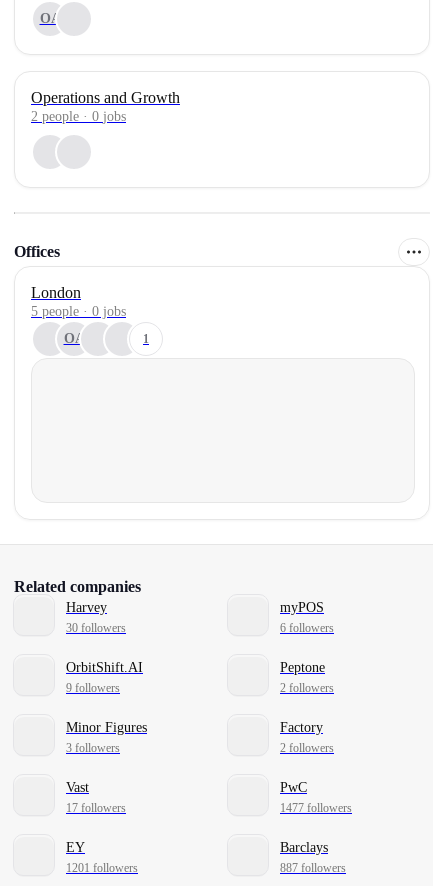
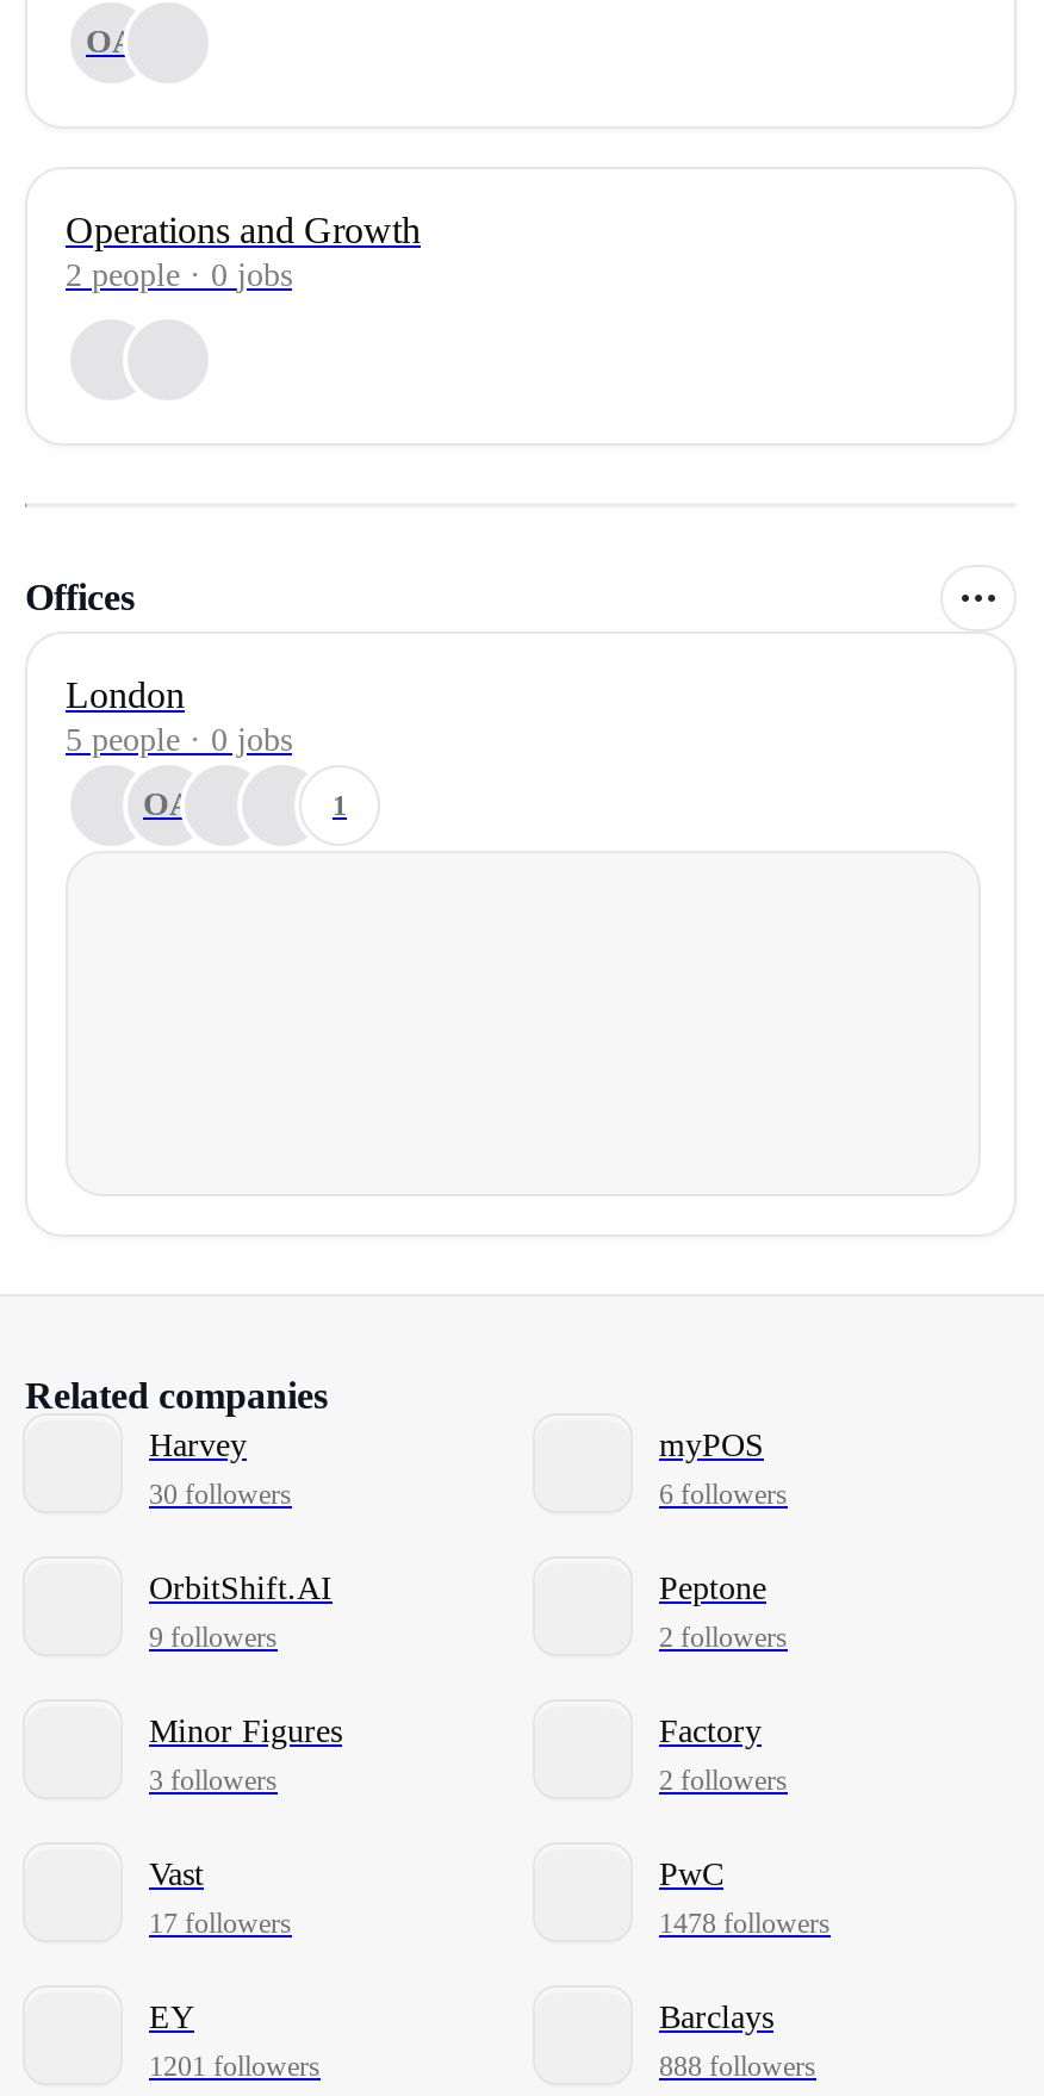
- 1477 followers
+ 1478 followers

- 887 followers
+ 888 followers
